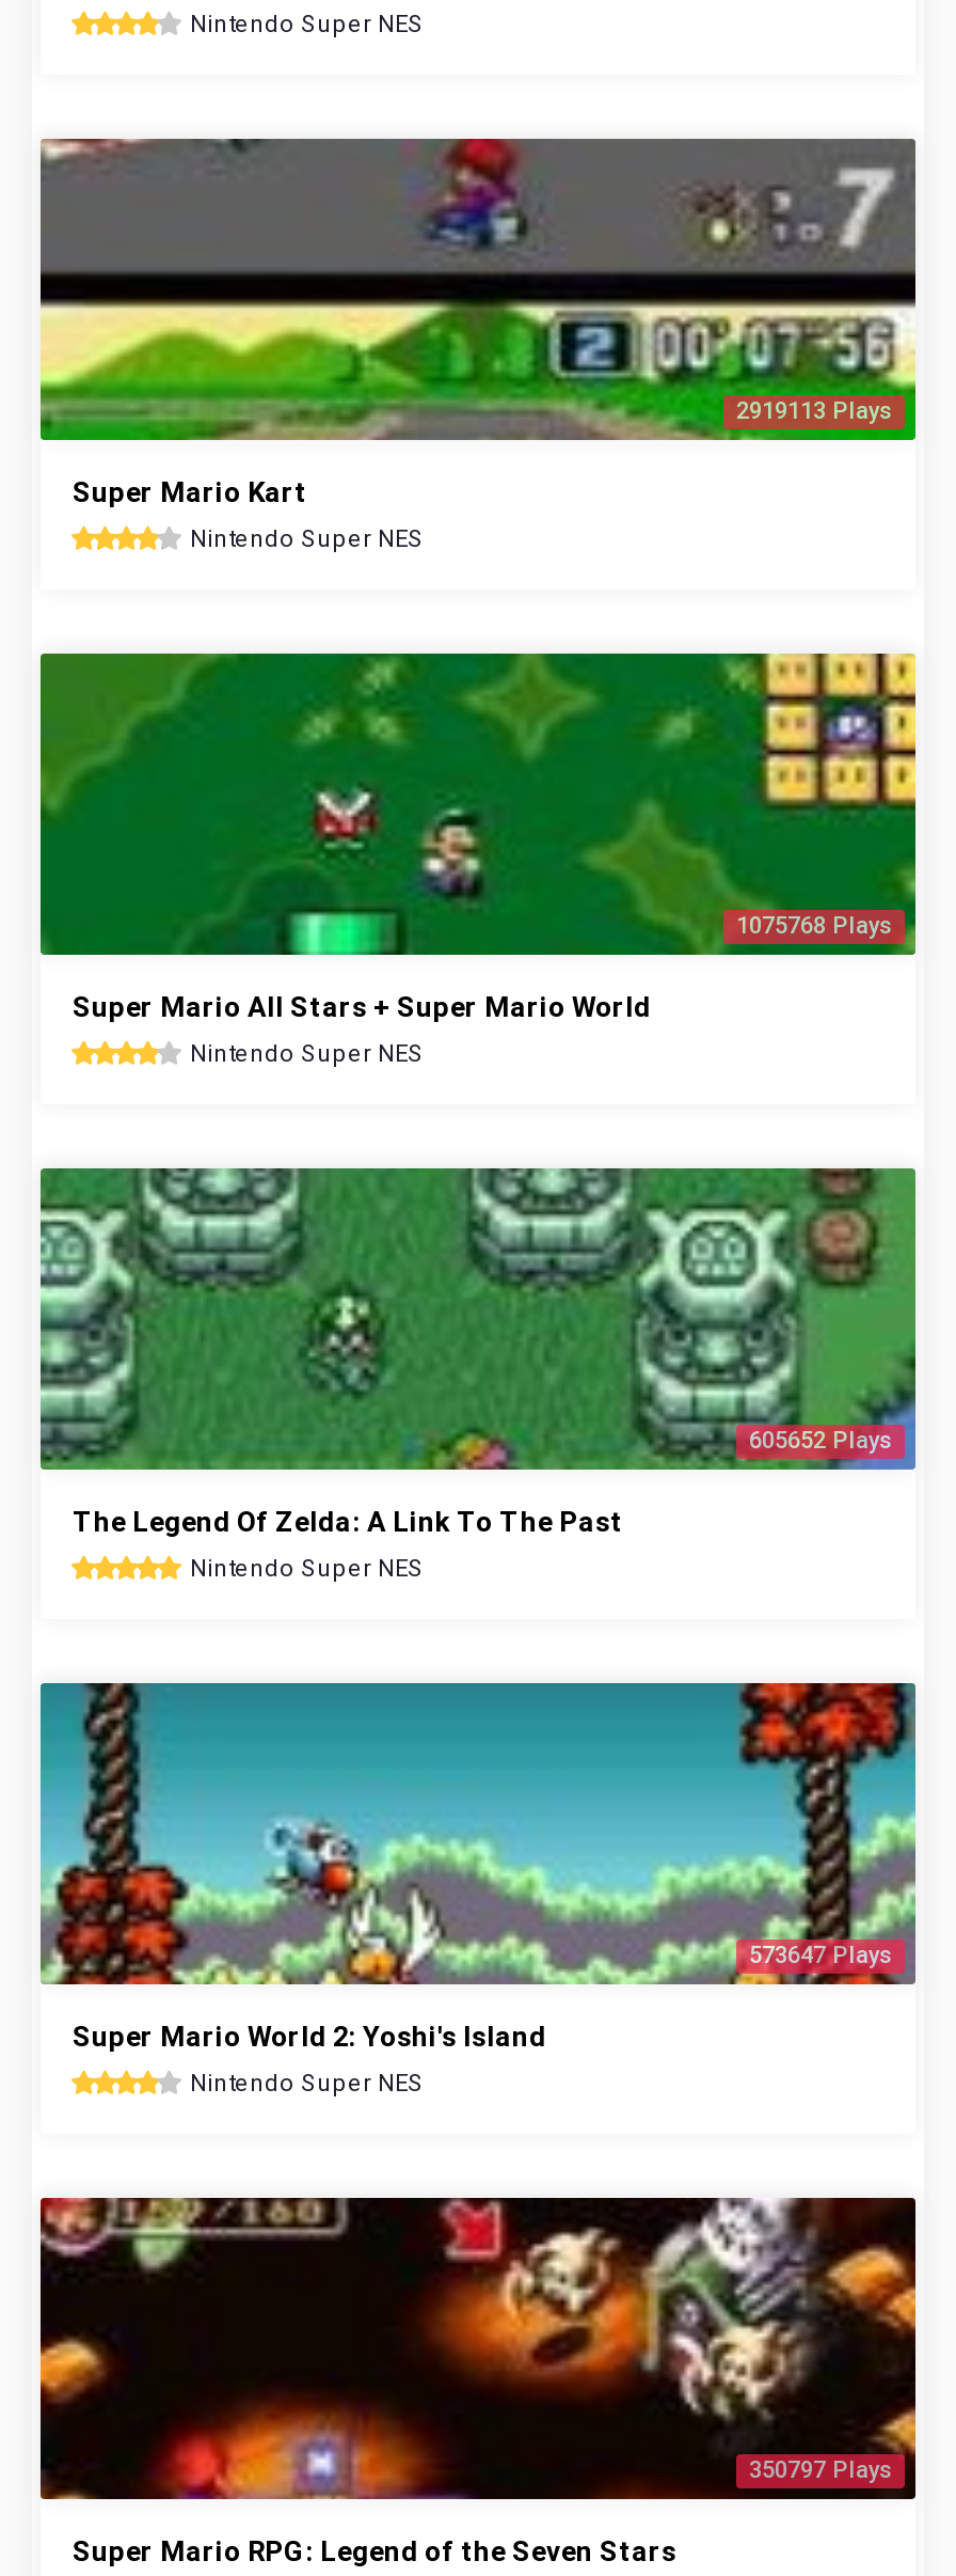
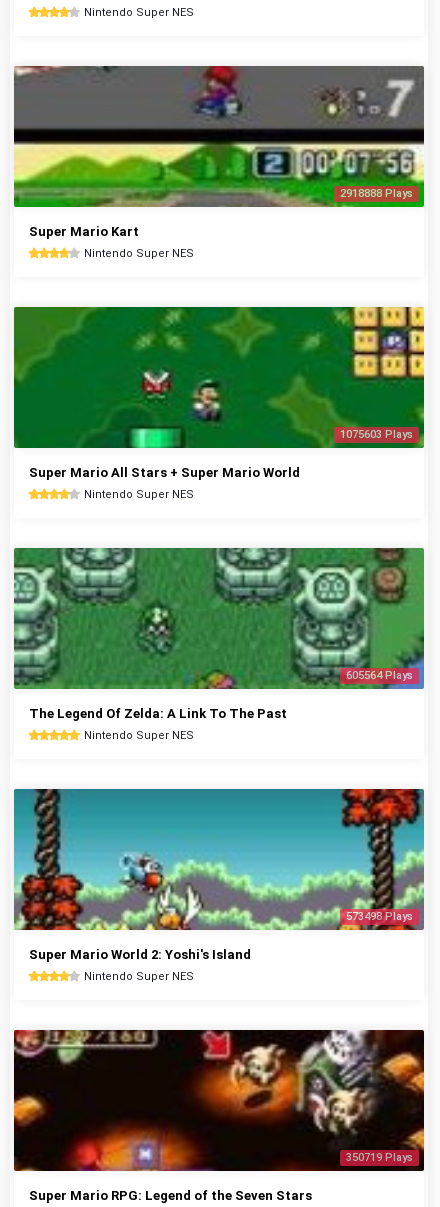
- 2919113 Plays
+ 2918888 Plays

- 1075768 Plays
+ 1075603 Plays

- 605652 Plays
+ 605564 Plays

- 573647 Plays
+ 573498 Plays

- 350797 Plays
+ 350719 Plays
